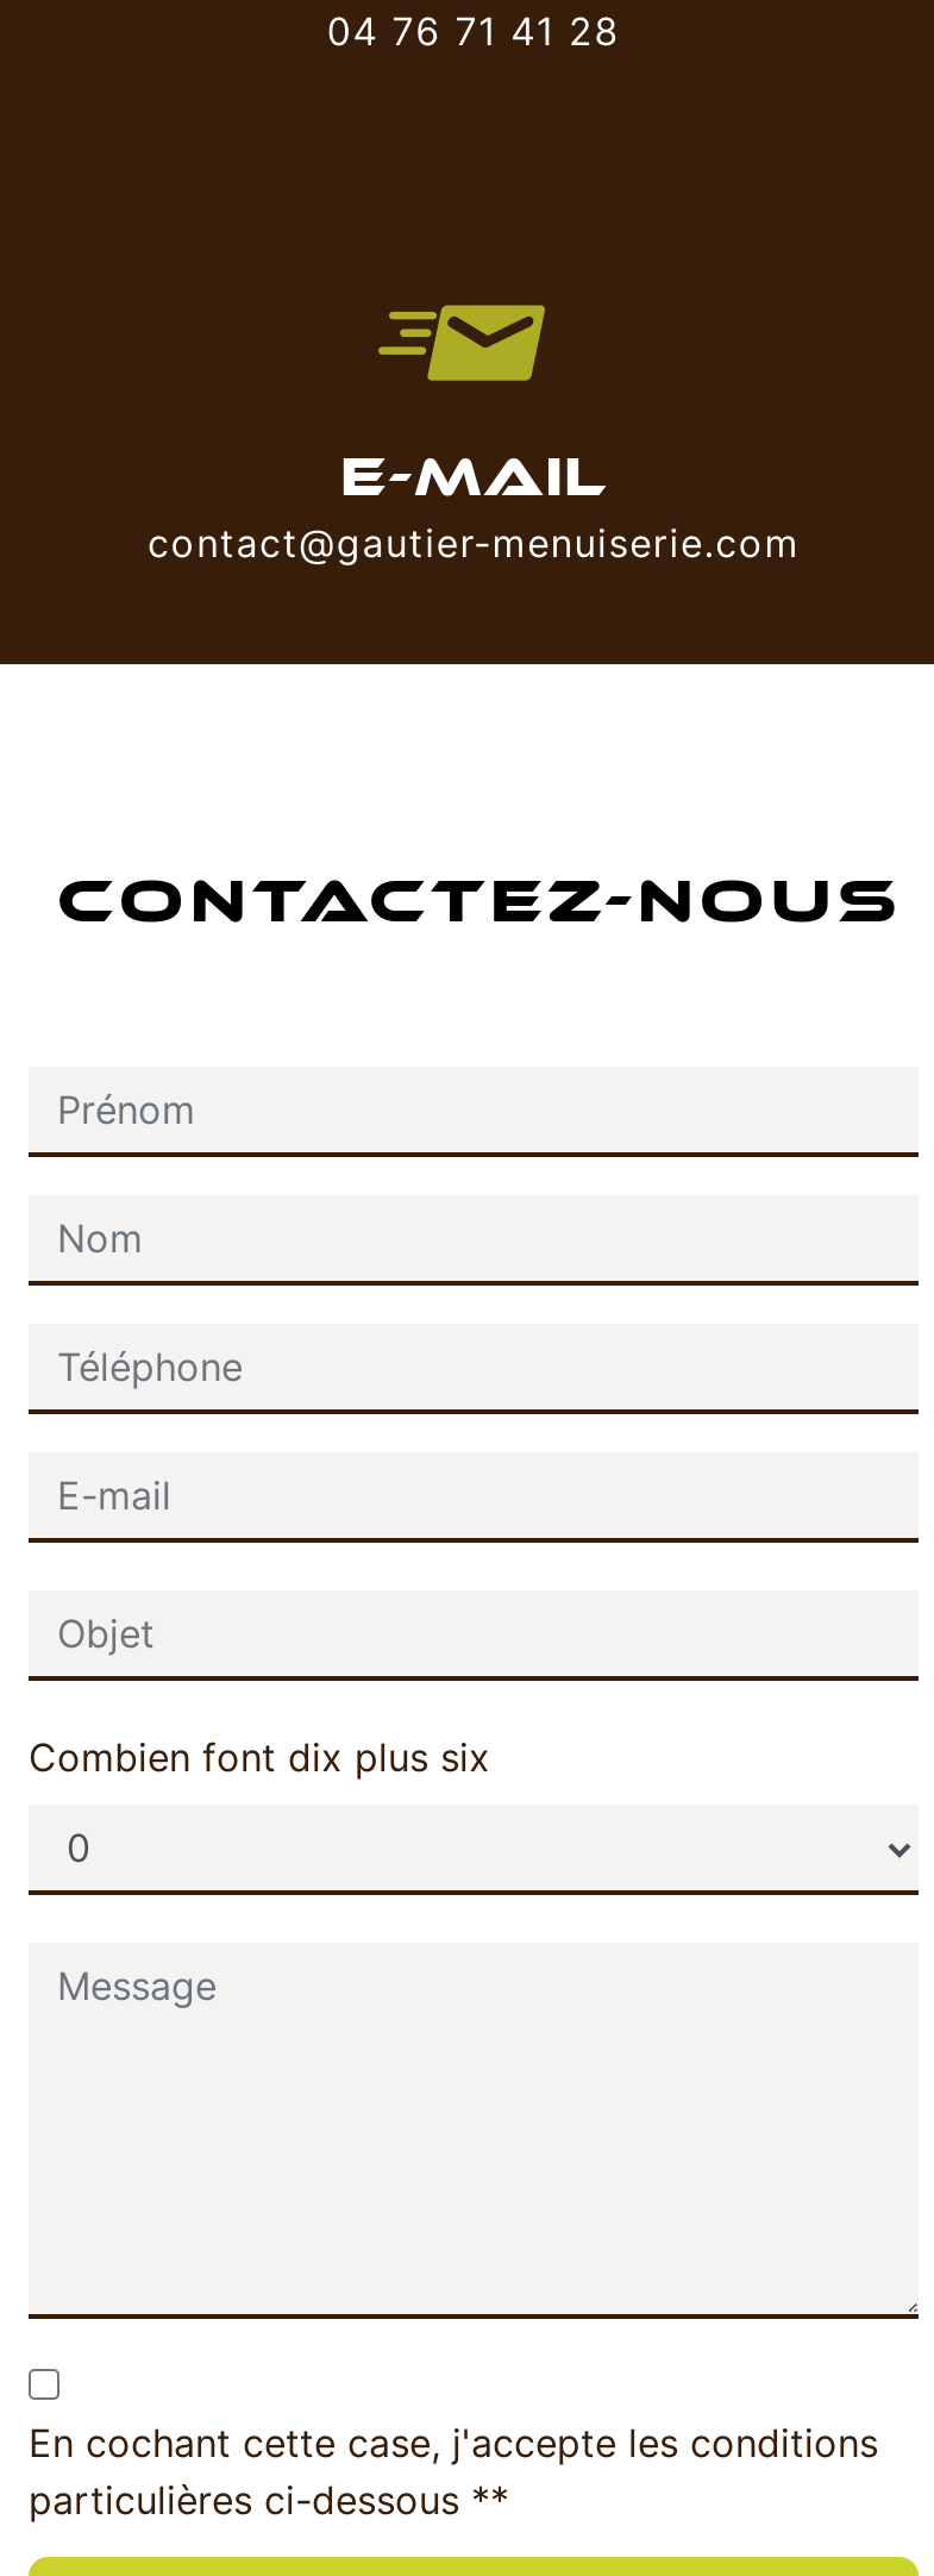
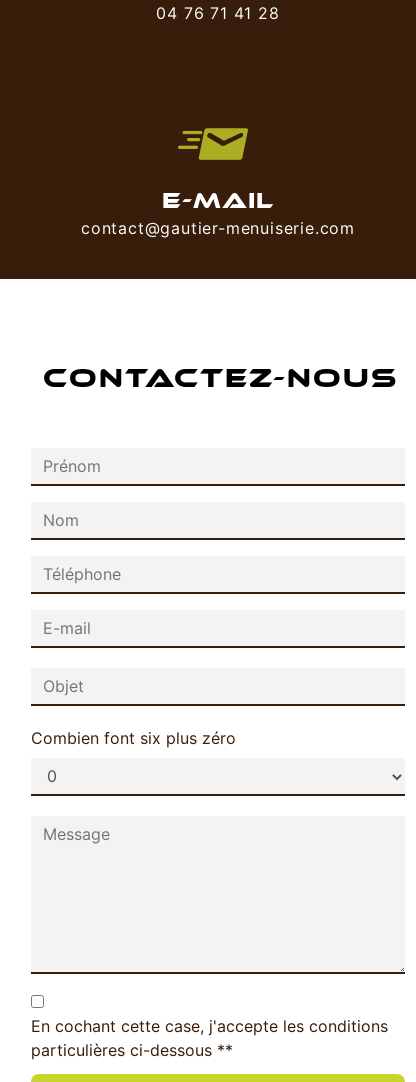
- Combien font dix plus six
+ Combien font six plus zéro
